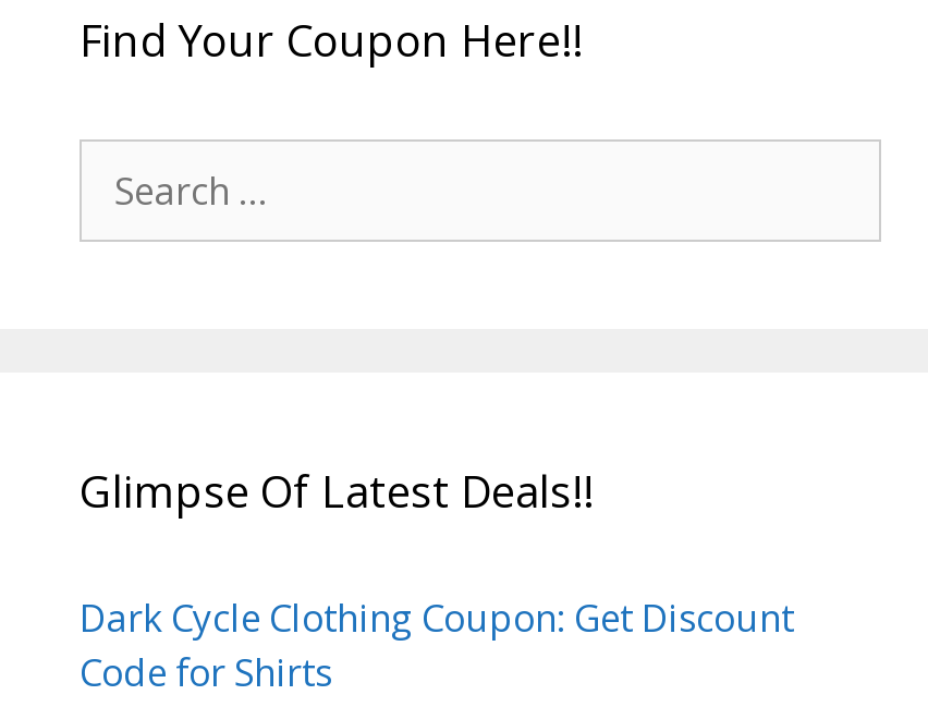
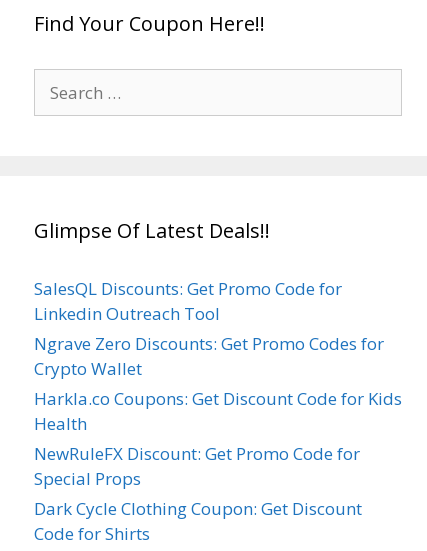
+ SalesQL Discounts: Get Promo Code for
+ Linkedin Outreach Tool
+ Ngrave Zero Discounts: Get Promo Codes for
+ Crypto Wallet
+ Harkla.co Coupons: Get Discount Code for Kids
+ Health
+ NewRuleFX Discount: Get Promo Code for
+ Special Props
